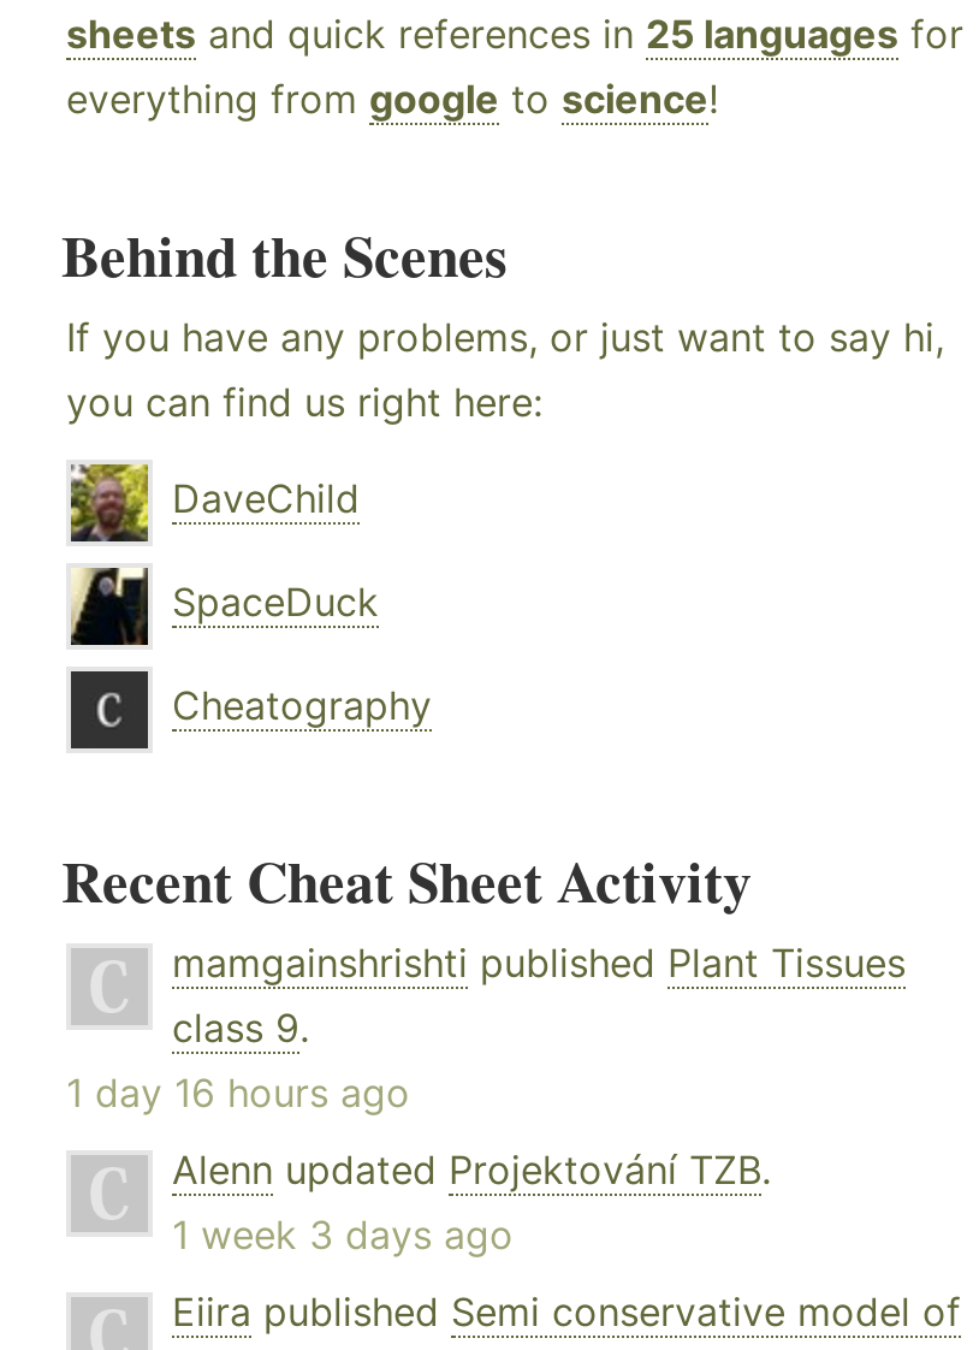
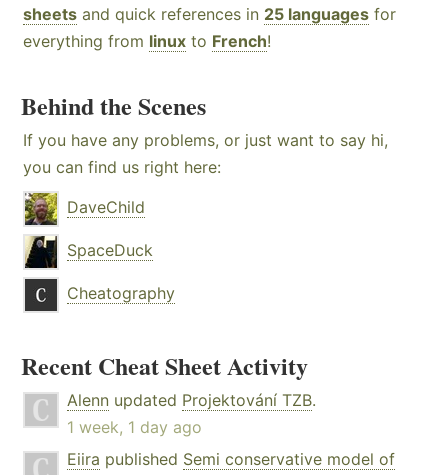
- everything from google to science!
+ everything from linux to French!

- mamgainshrishti published Plant Tissues
- class 9.
- 1 day 16 hours ago

- 1 week 3 days ago
+ 1 week, 1 day ago
